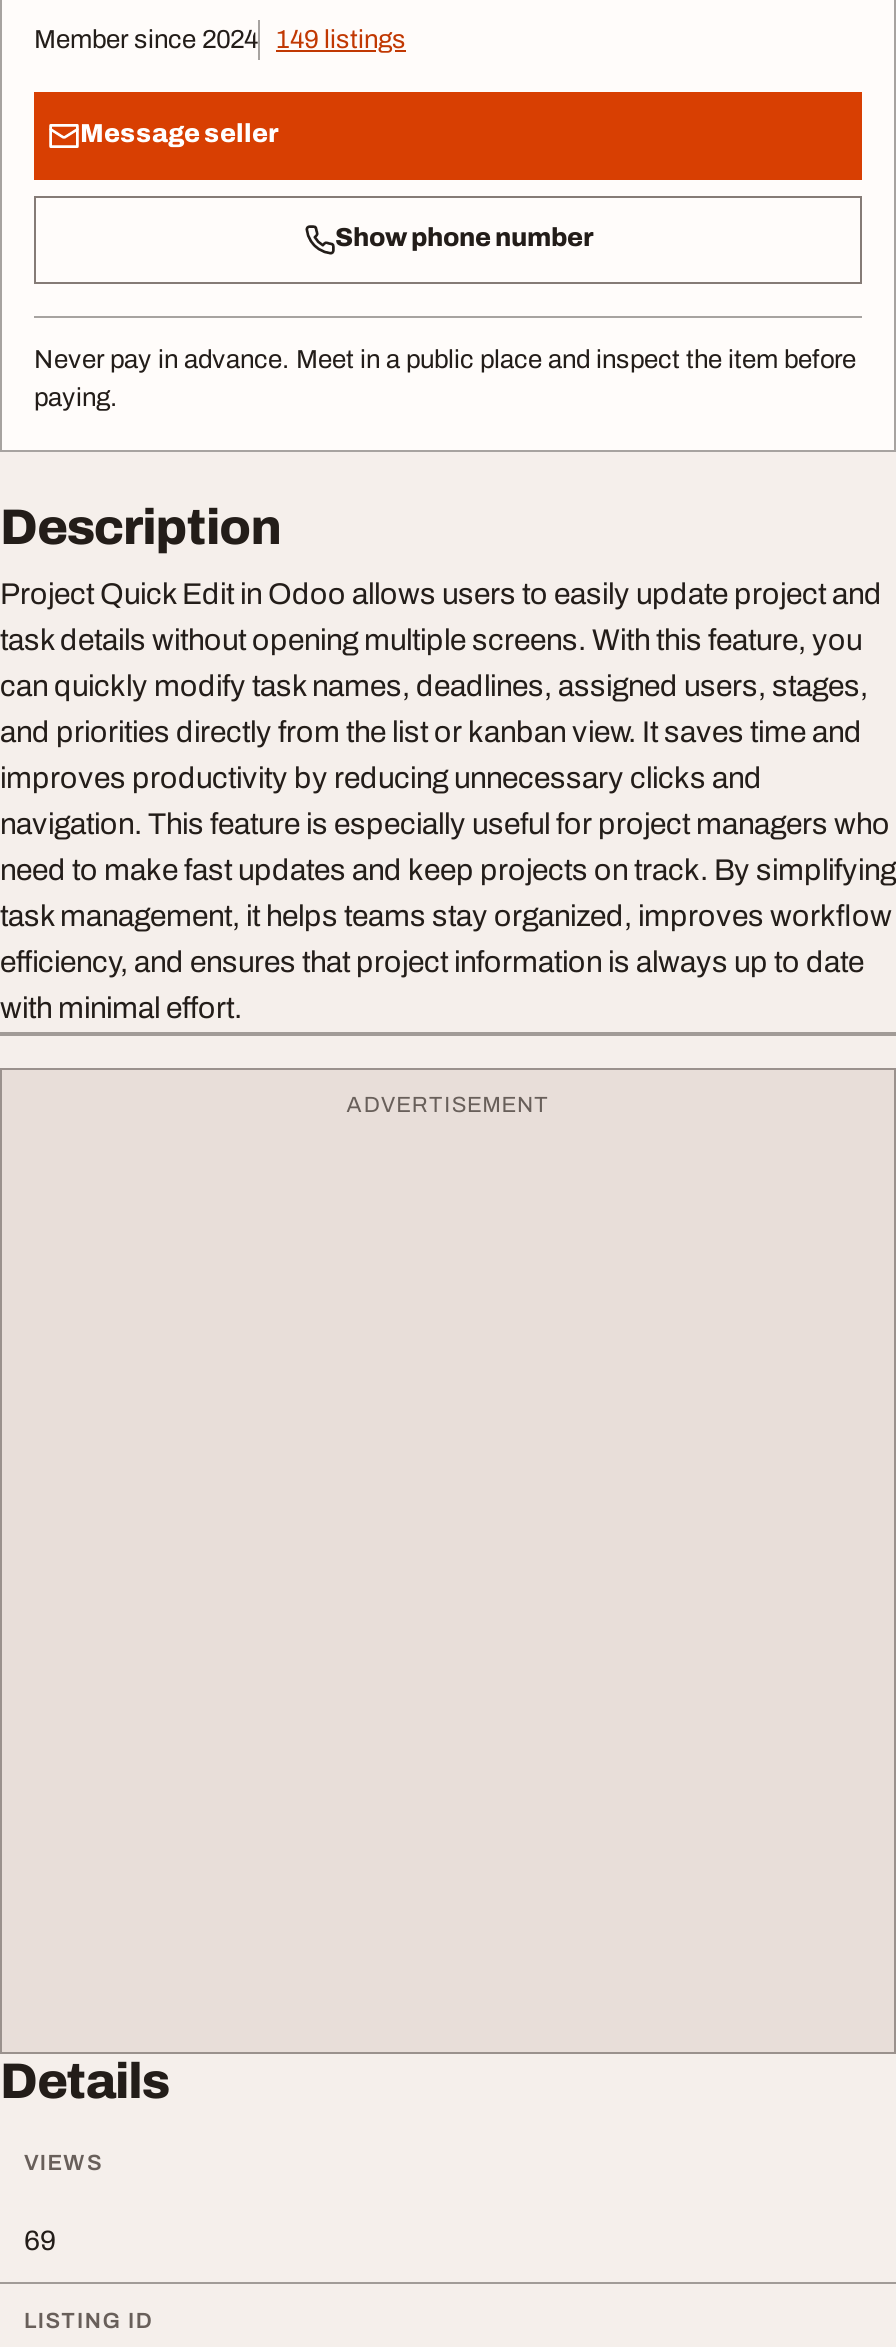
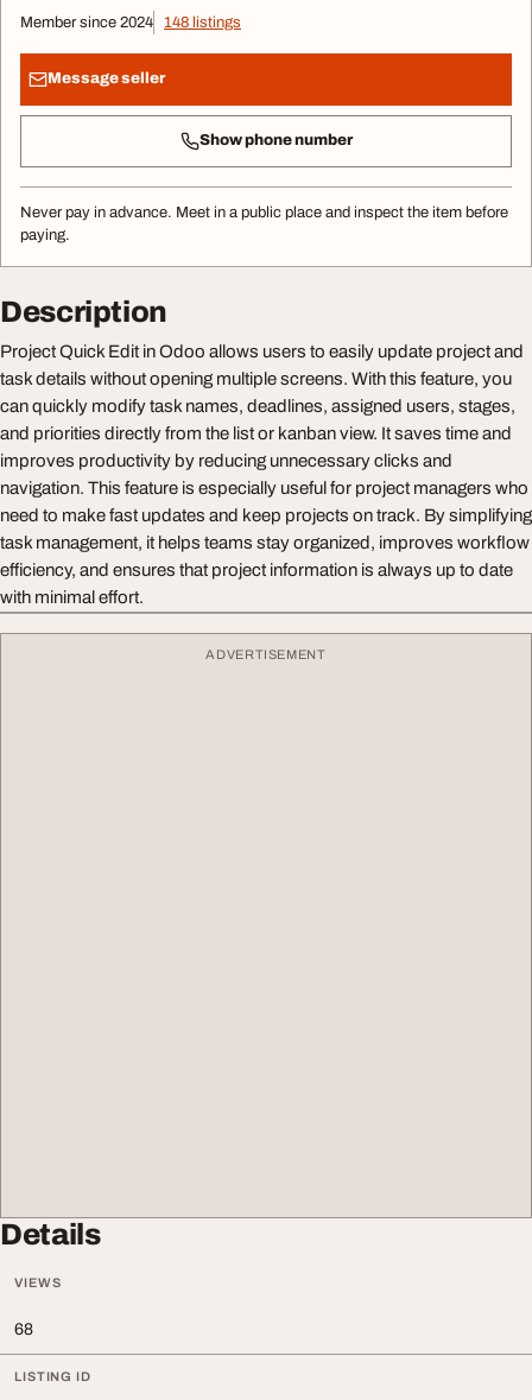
- Member since 2024 149 listings
+ Member since 2024 148 listings

- 69
+ 68
